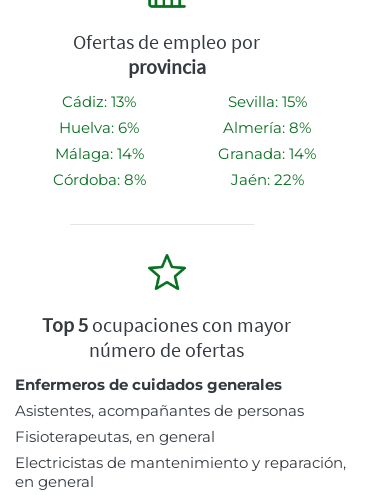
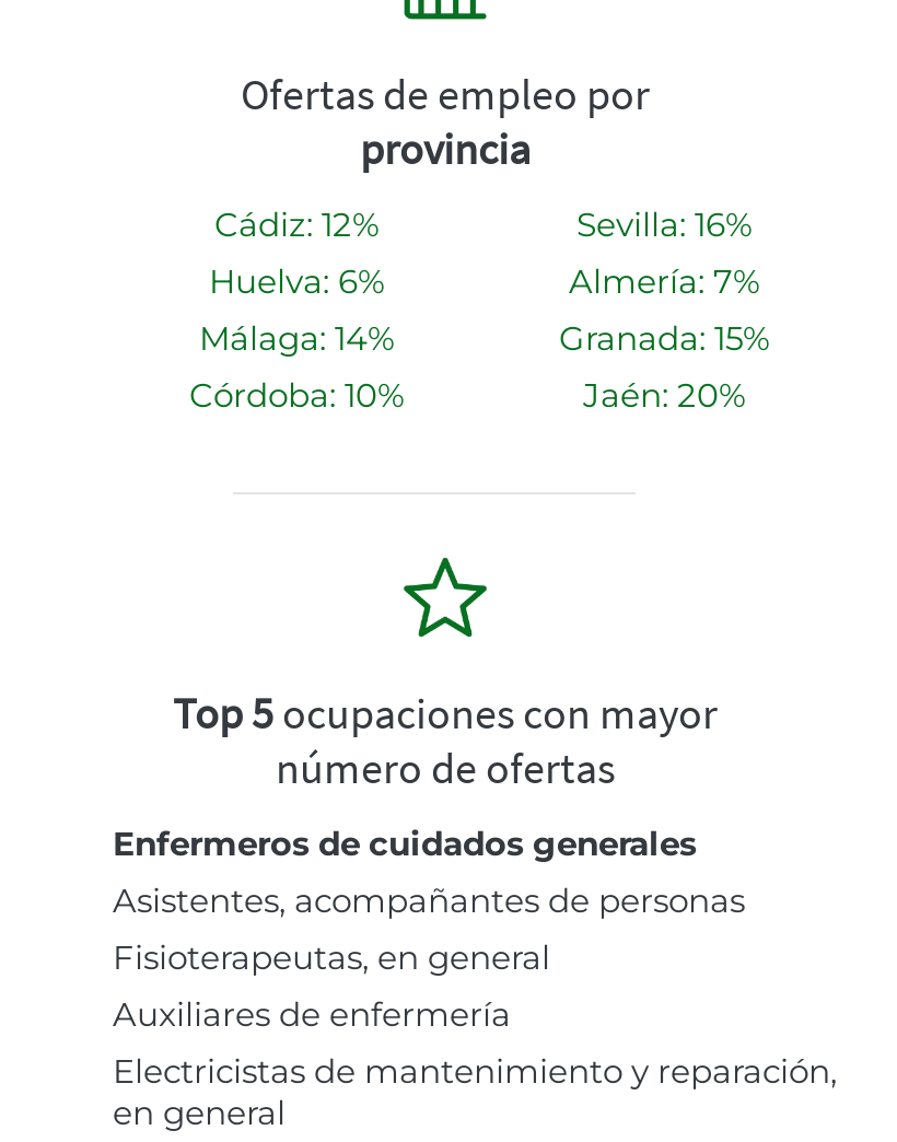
- Cádiz: 13%
+ Cádiz: 12%

- Sevilla: 15%
+ Sevilla: 16%

- Almería: 8%
+ Almería: 7%

- Granada: 14%
+ Granada: 15%

- Córdoba: 8%
+ Córdoba: 10%

- Jaén: 22%
+ Jaén: 20%

+ Auxiliares de enfermería
